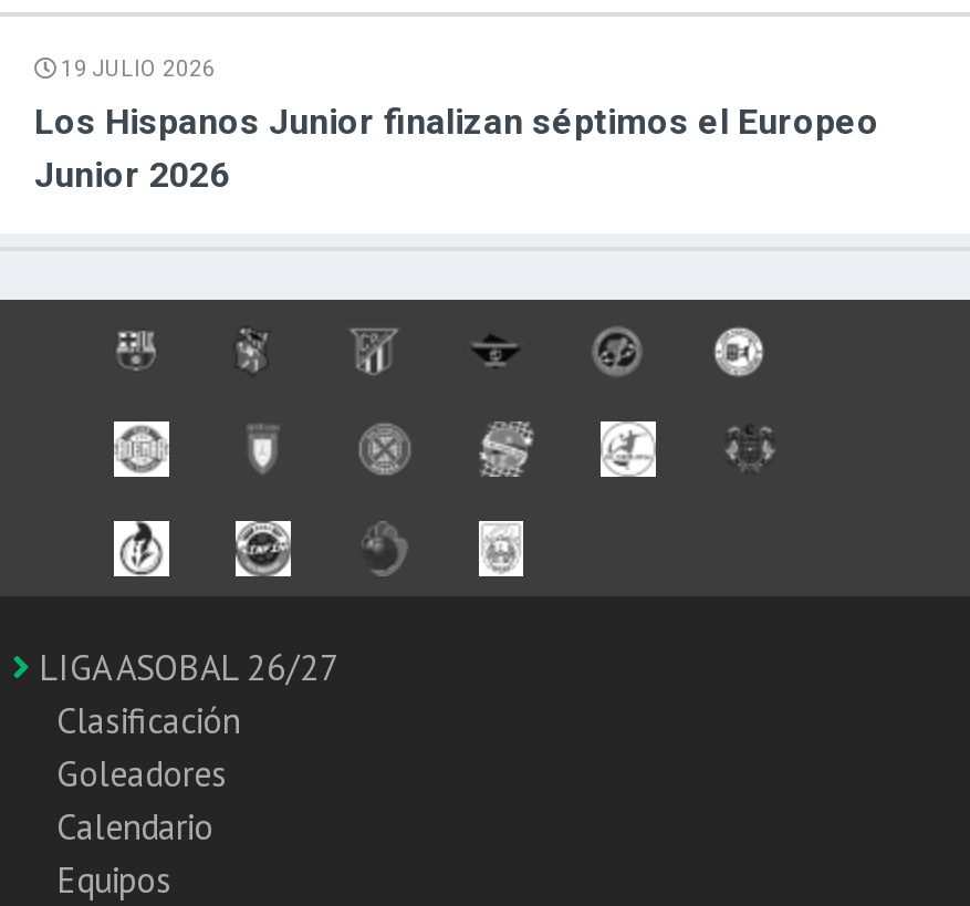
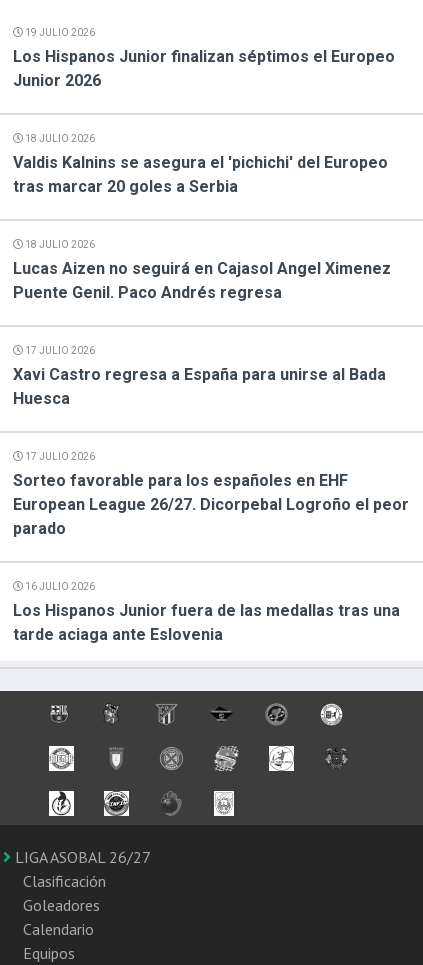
+ 18 JULIO 2026
+ Valdis Kalnins se asegura el 'pichichi' del Europeo
+ tras marcar 20 goles a Serbia
+ 18 JULIO 2026
+ Lucas Aizen no seguirá en Cajasol Angel Ximenez
+ Puente Genil. Paco Andrés regresa
+ 17 JULIO 2026
+ Xavi Castro regresa a España para unirse al Bada
+ Huesca
+ 17 JULIO 2026
+ Sorteo favorable para los españoles en EHF
+ European League 26/27. Dicorpebal Logroño el peor
+ parado
+ 16 JULIO 2026
+ Los Hispanos Junior fuera de las medallas tras una
+ tarde aciaga ante Eslovenia
